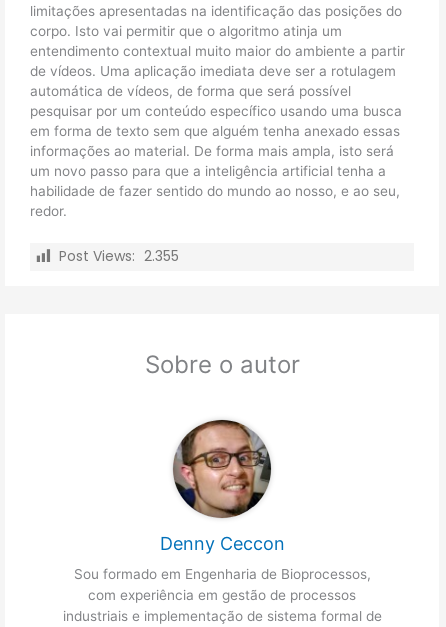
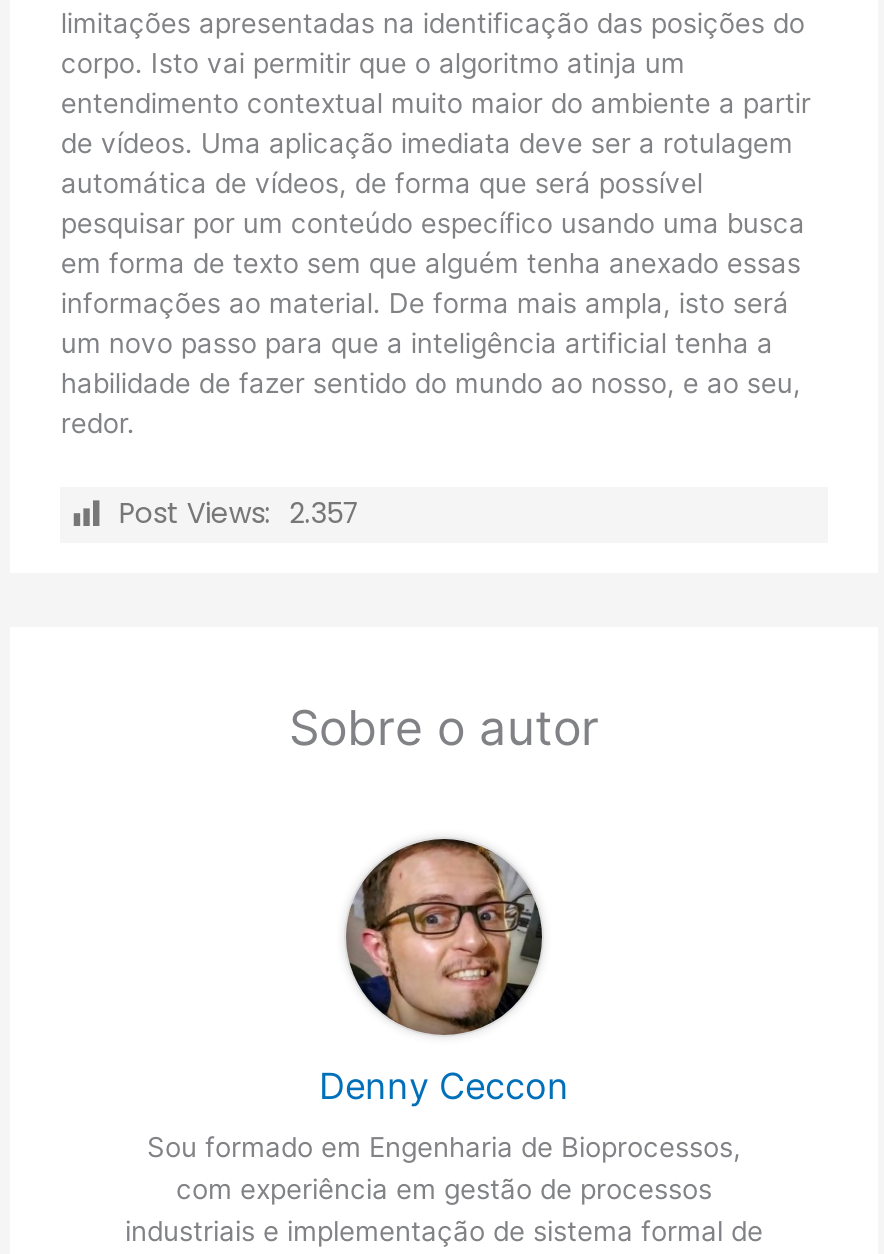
- Post Views: 2.355
+ Post Views: 2.357
